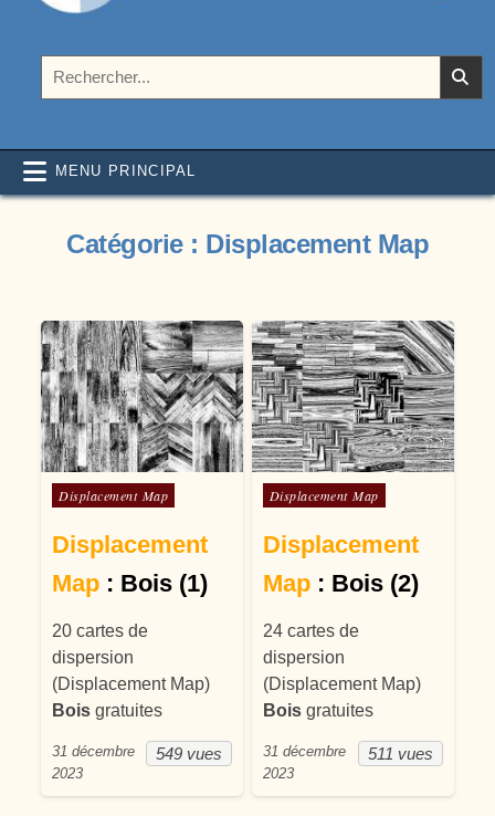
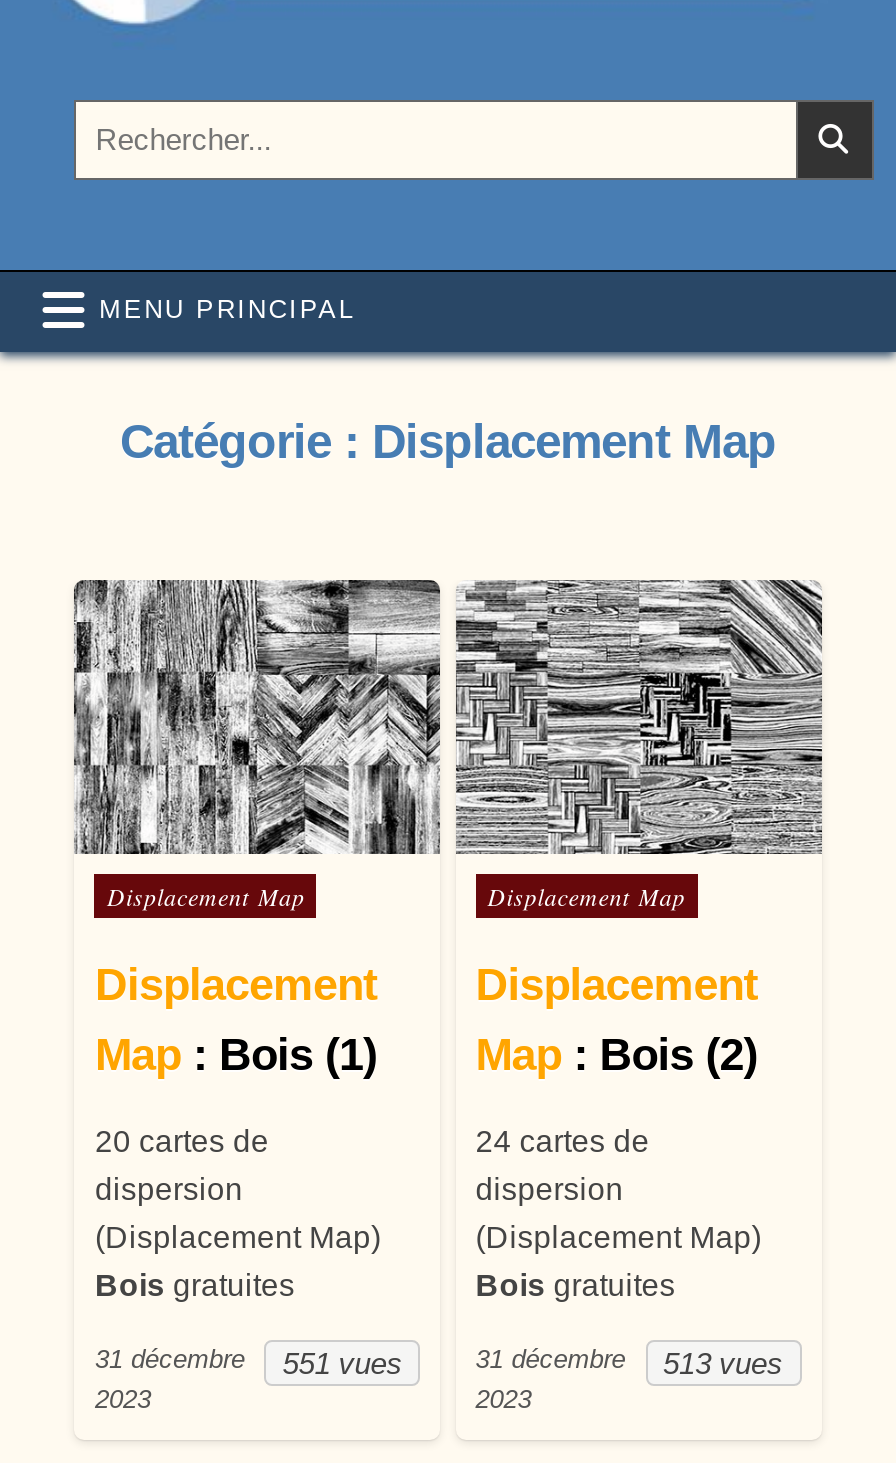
- 31 décembre 549 vues
+ 31 décembre 551 vues

- 31 décembre 511 vues
+ 31 décembre 513 vues
